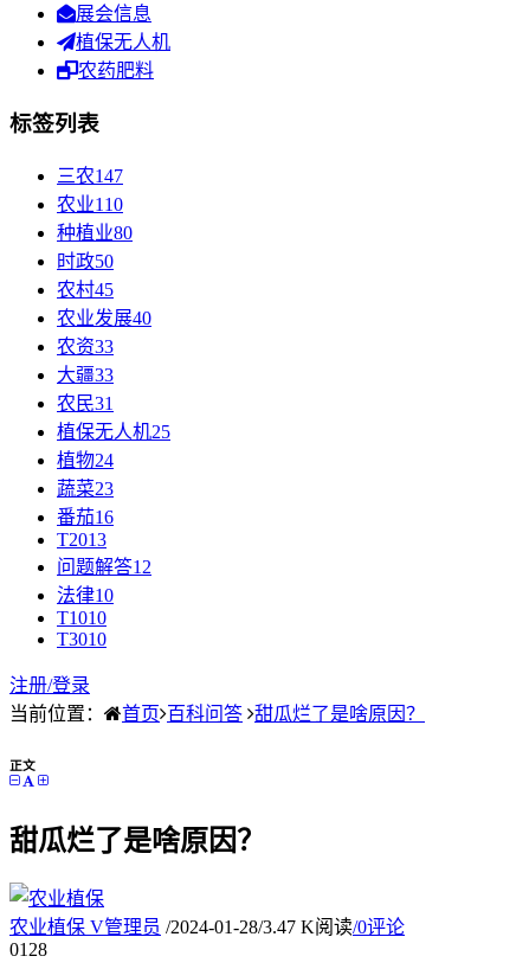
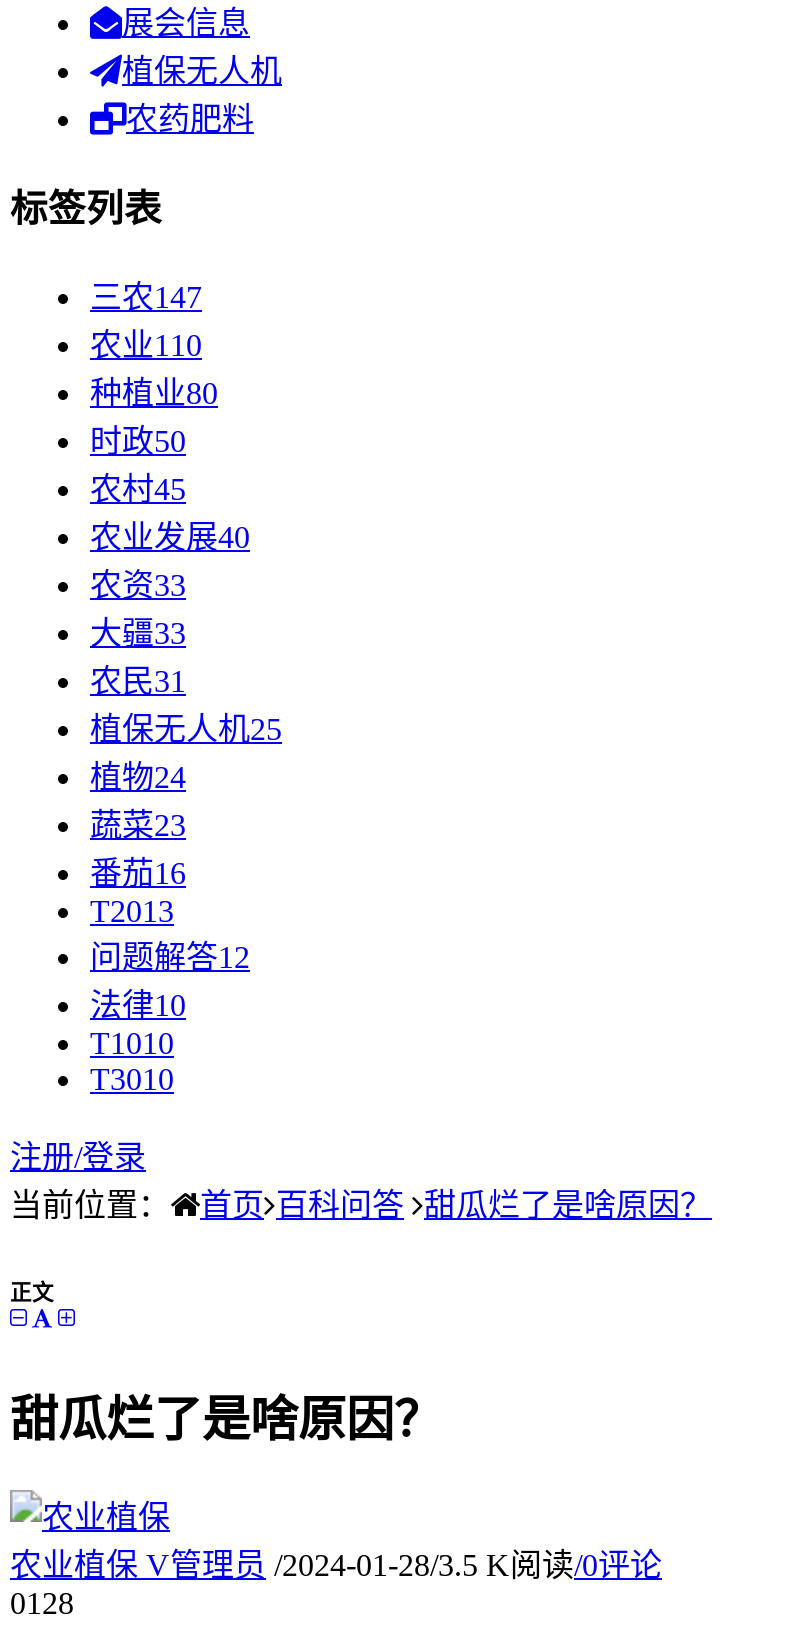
- 农业植保V管理员 / 2024-01-28/3.47 K阅读/0评论
+ 农业植保V管理员 / 2024-01-28/3.5 K阅读/0评论
